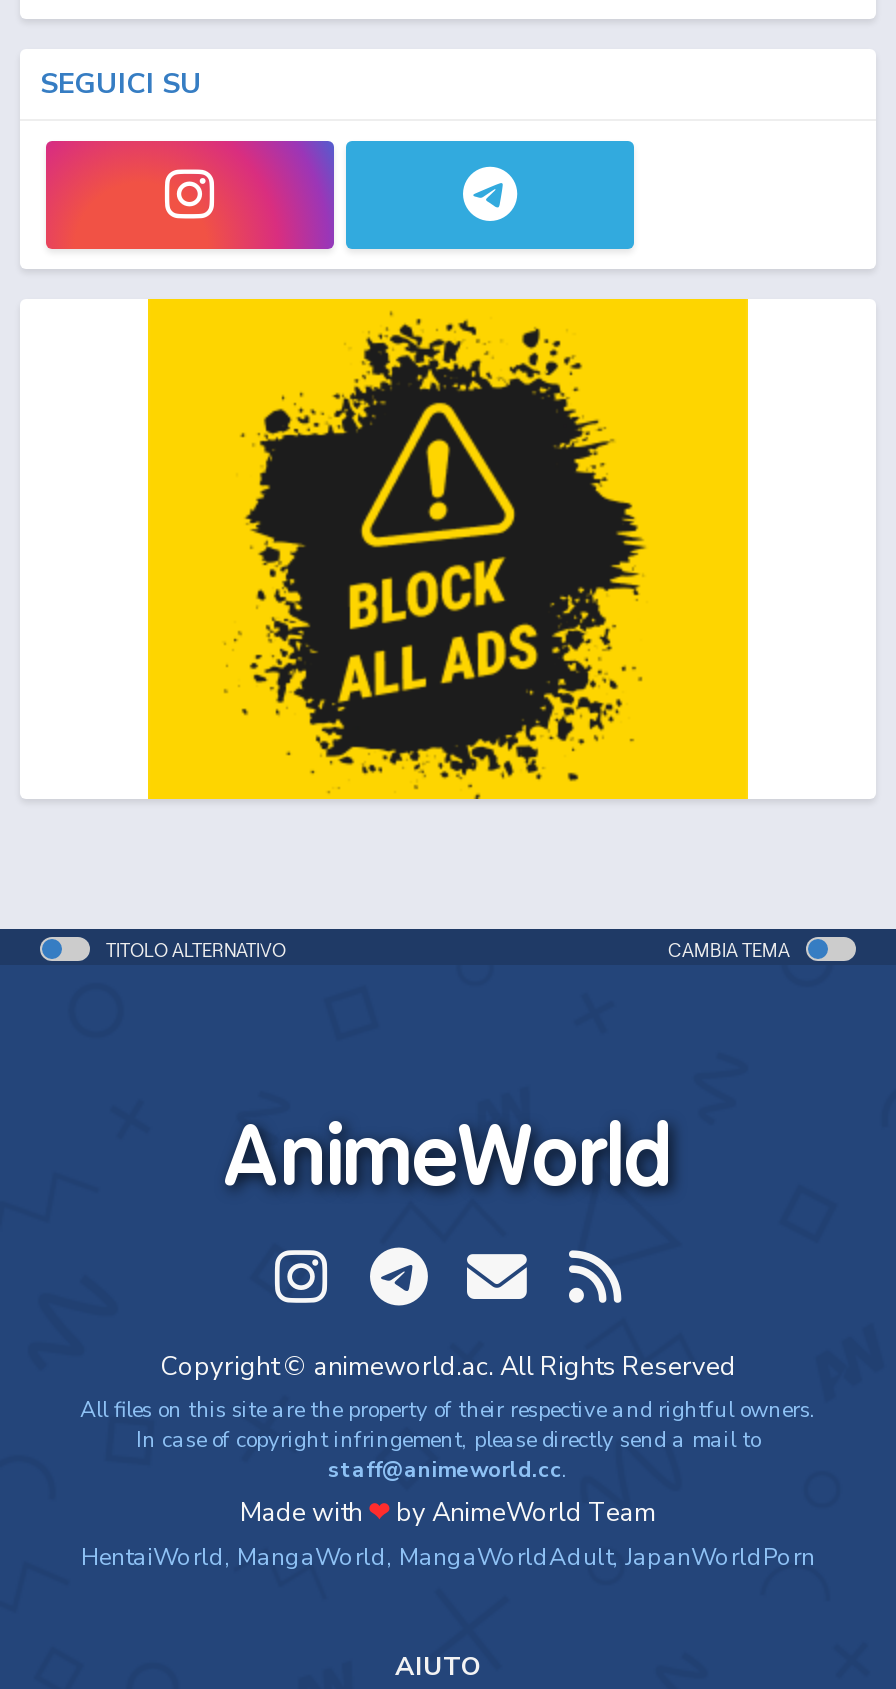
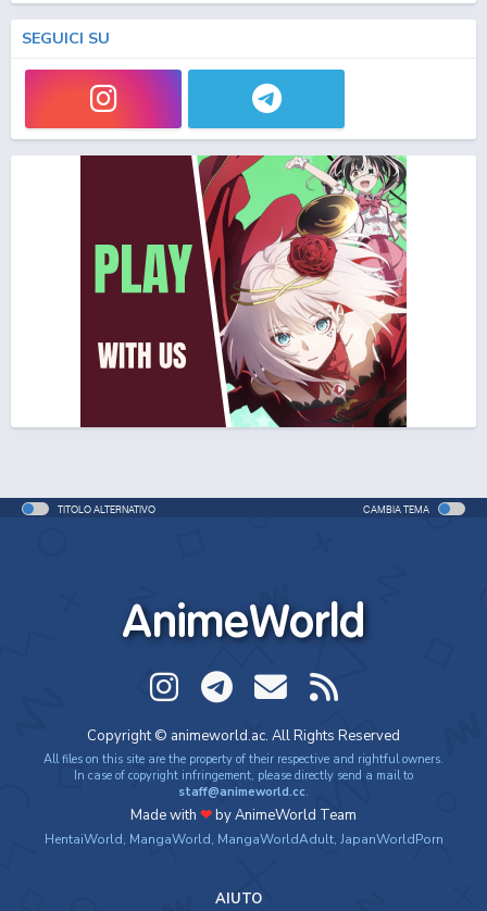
- [image]
+ [image]
